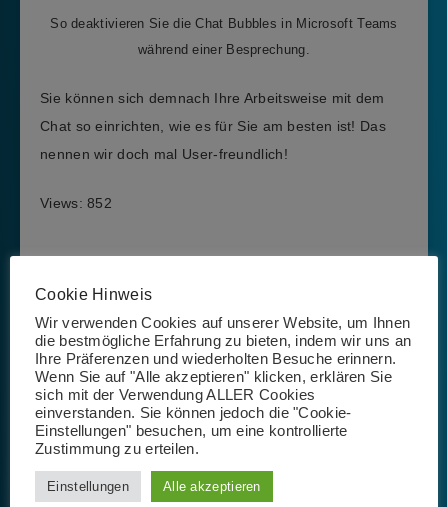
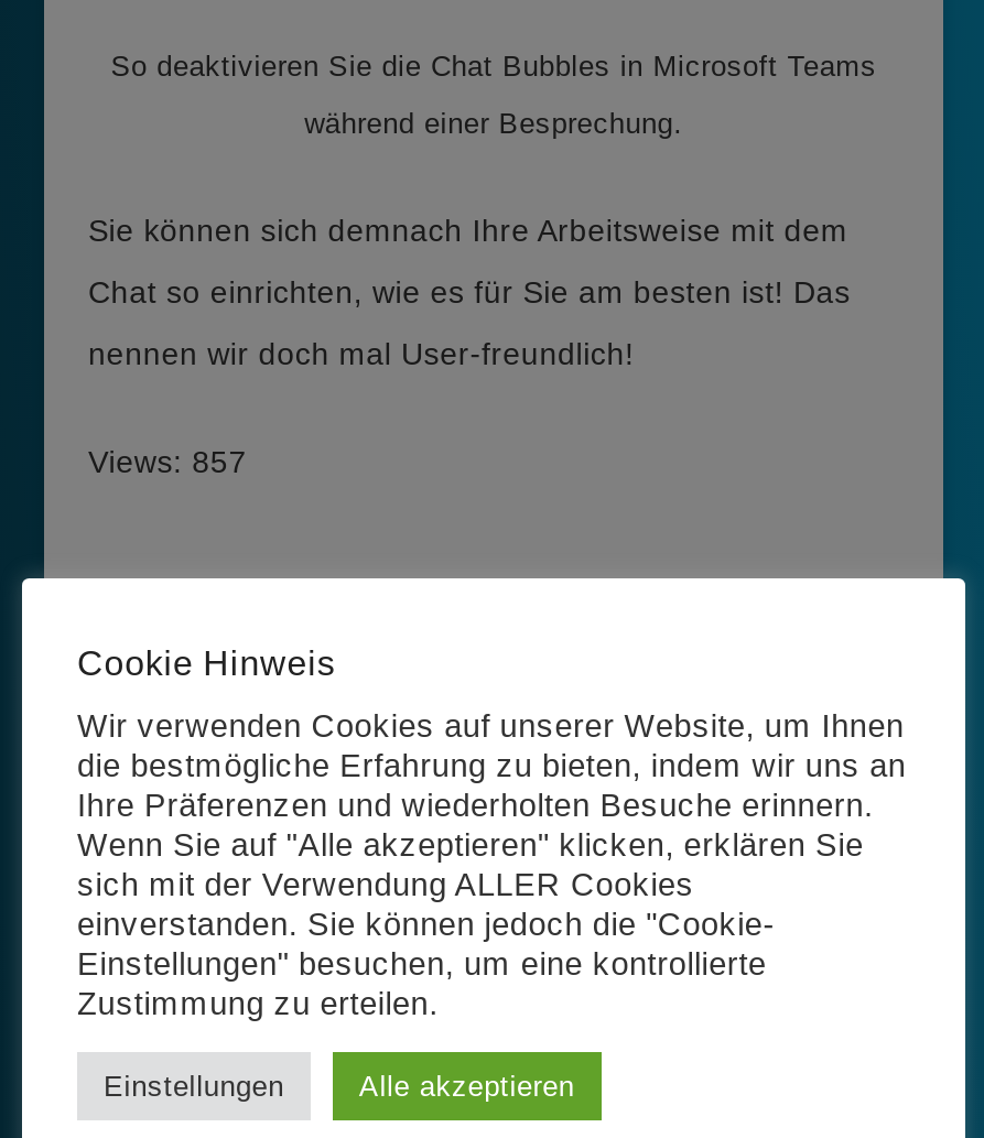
- Views: 852
+ Views: 857
